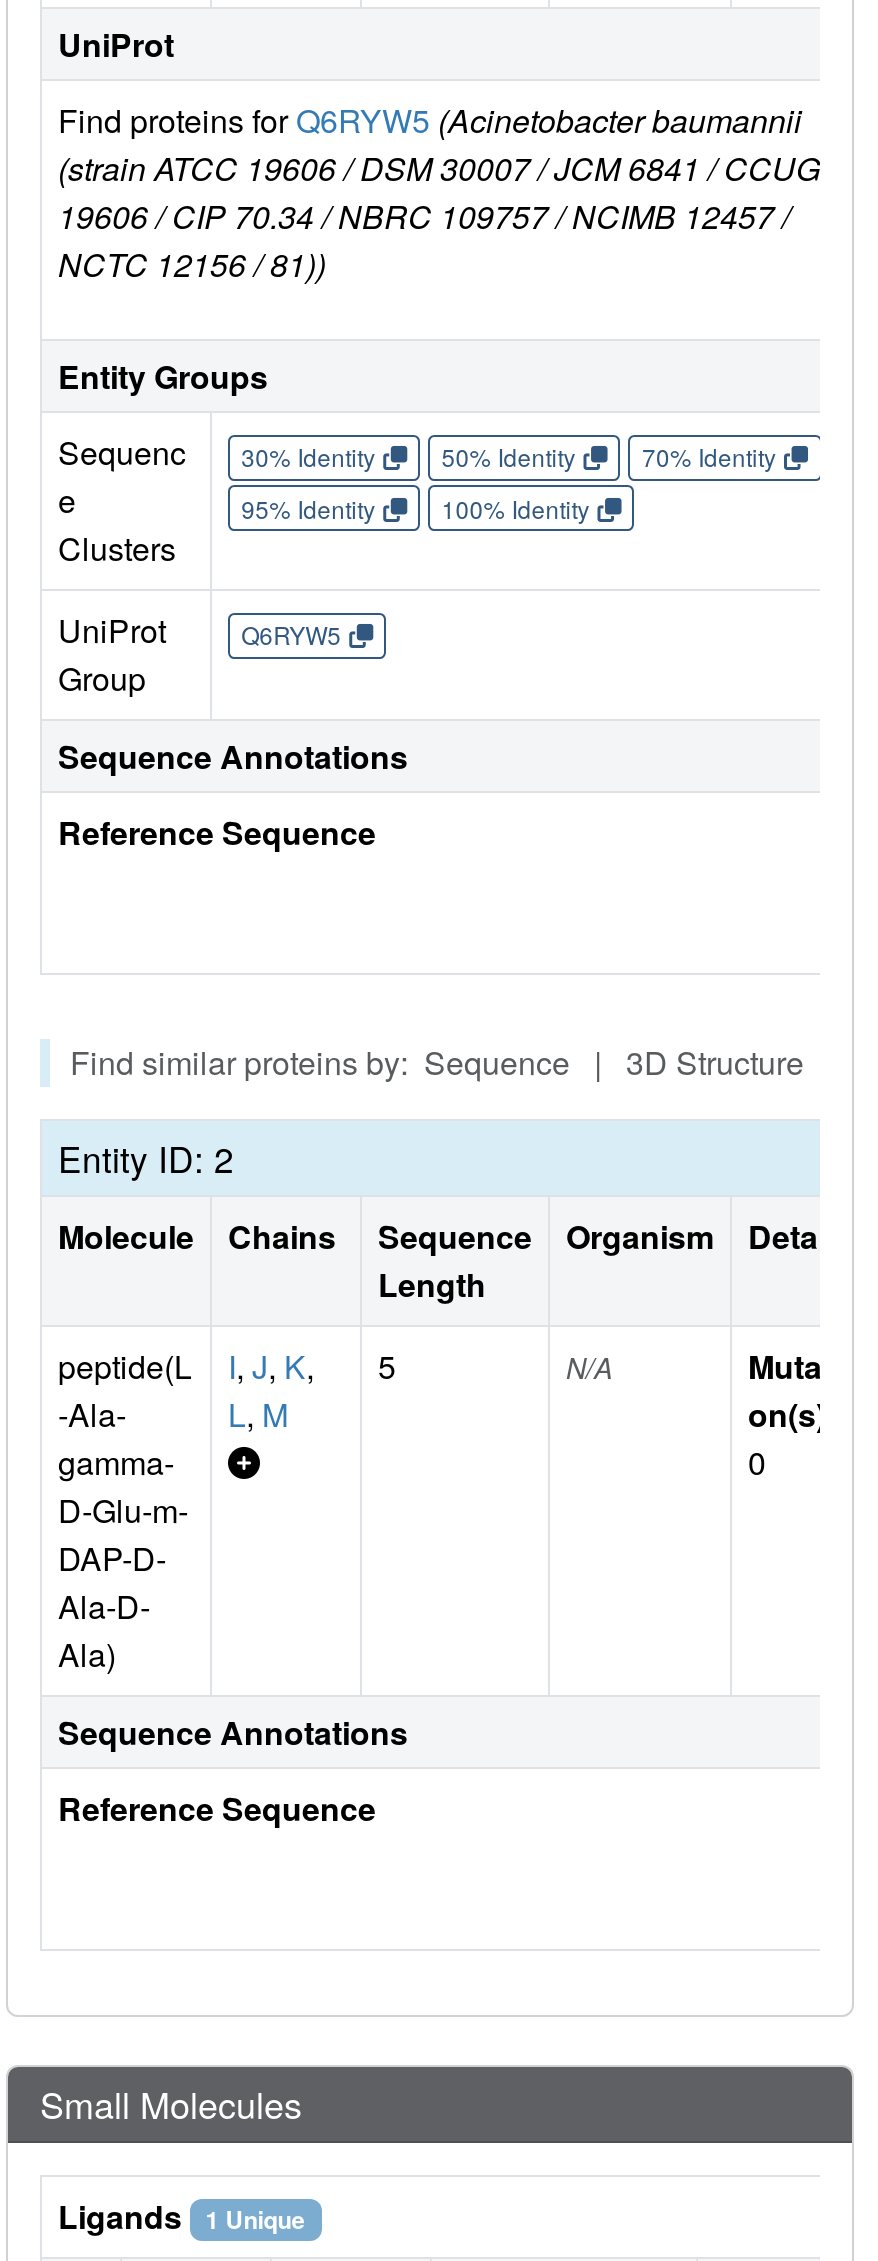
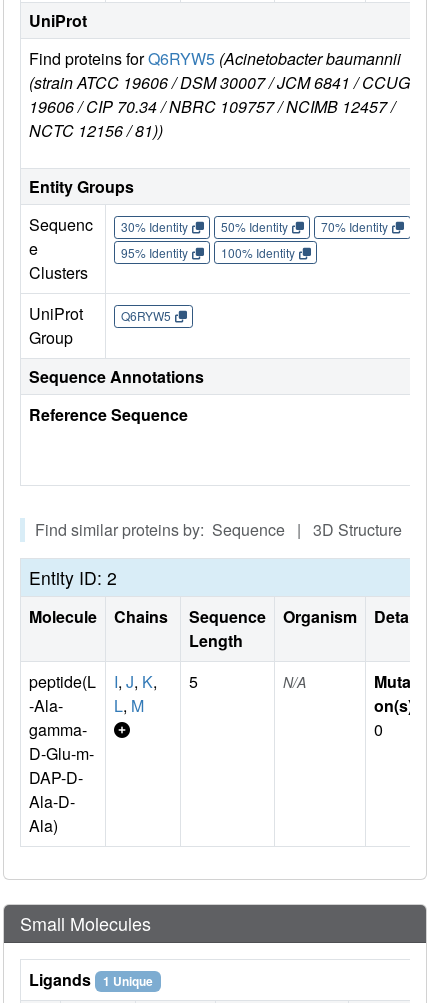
- Sequence Annotations
- Reference Sequence
